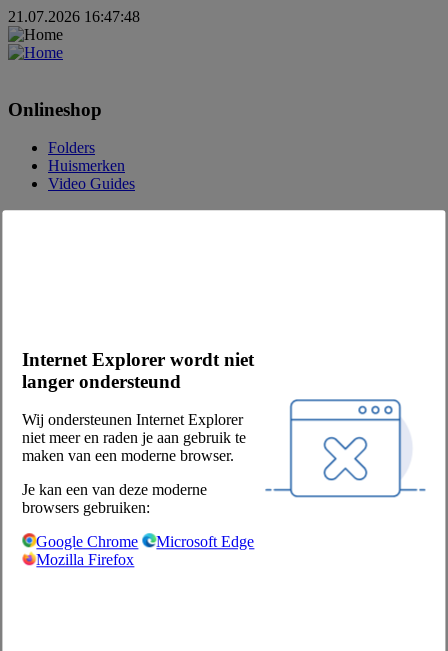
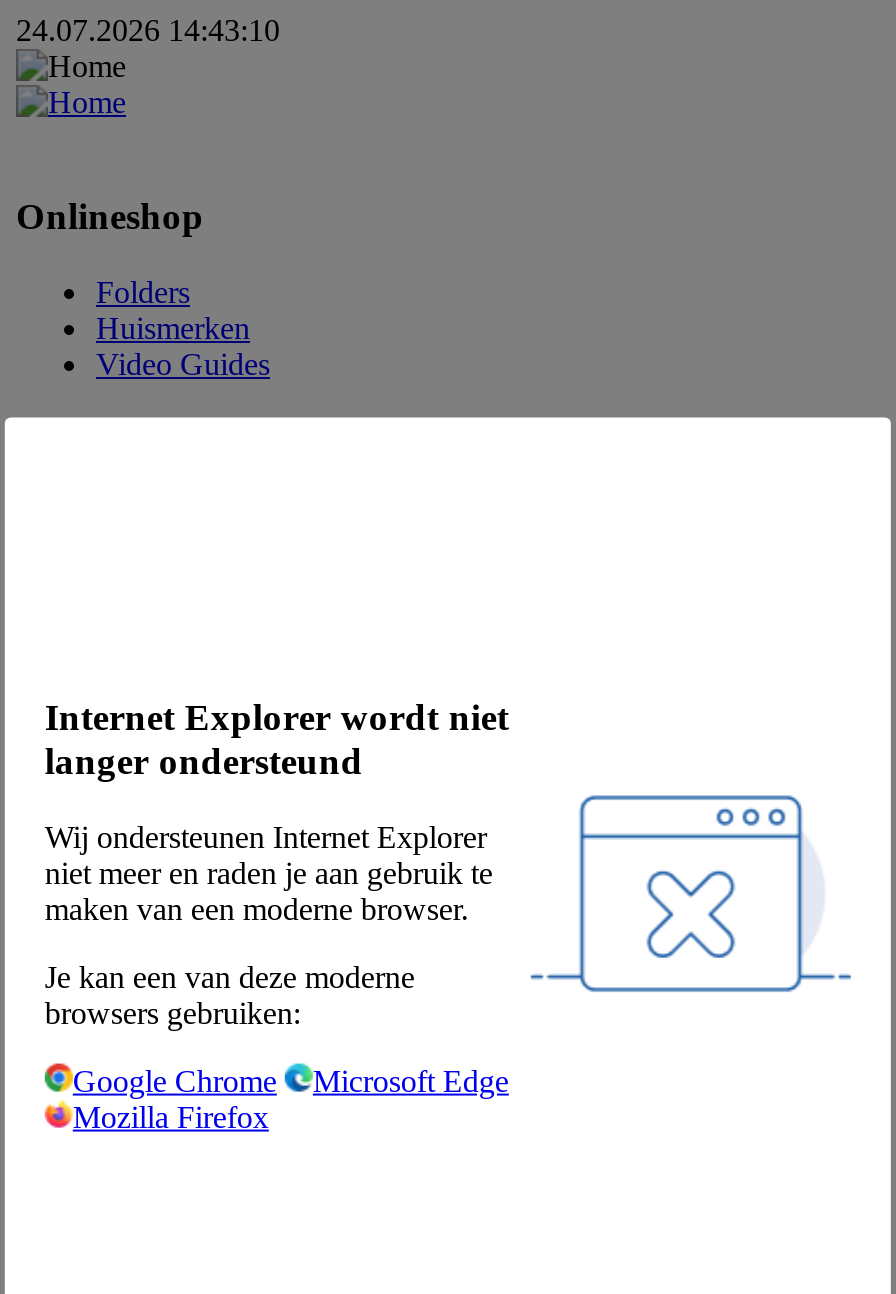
- 21.07.2026 16:47:48
+ 24.07.2026 14:43:10
